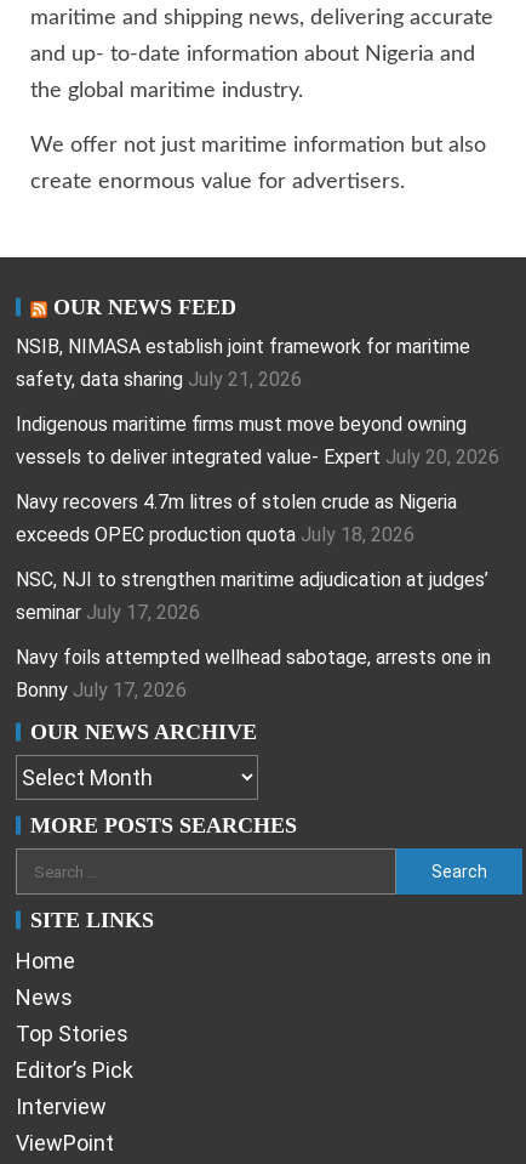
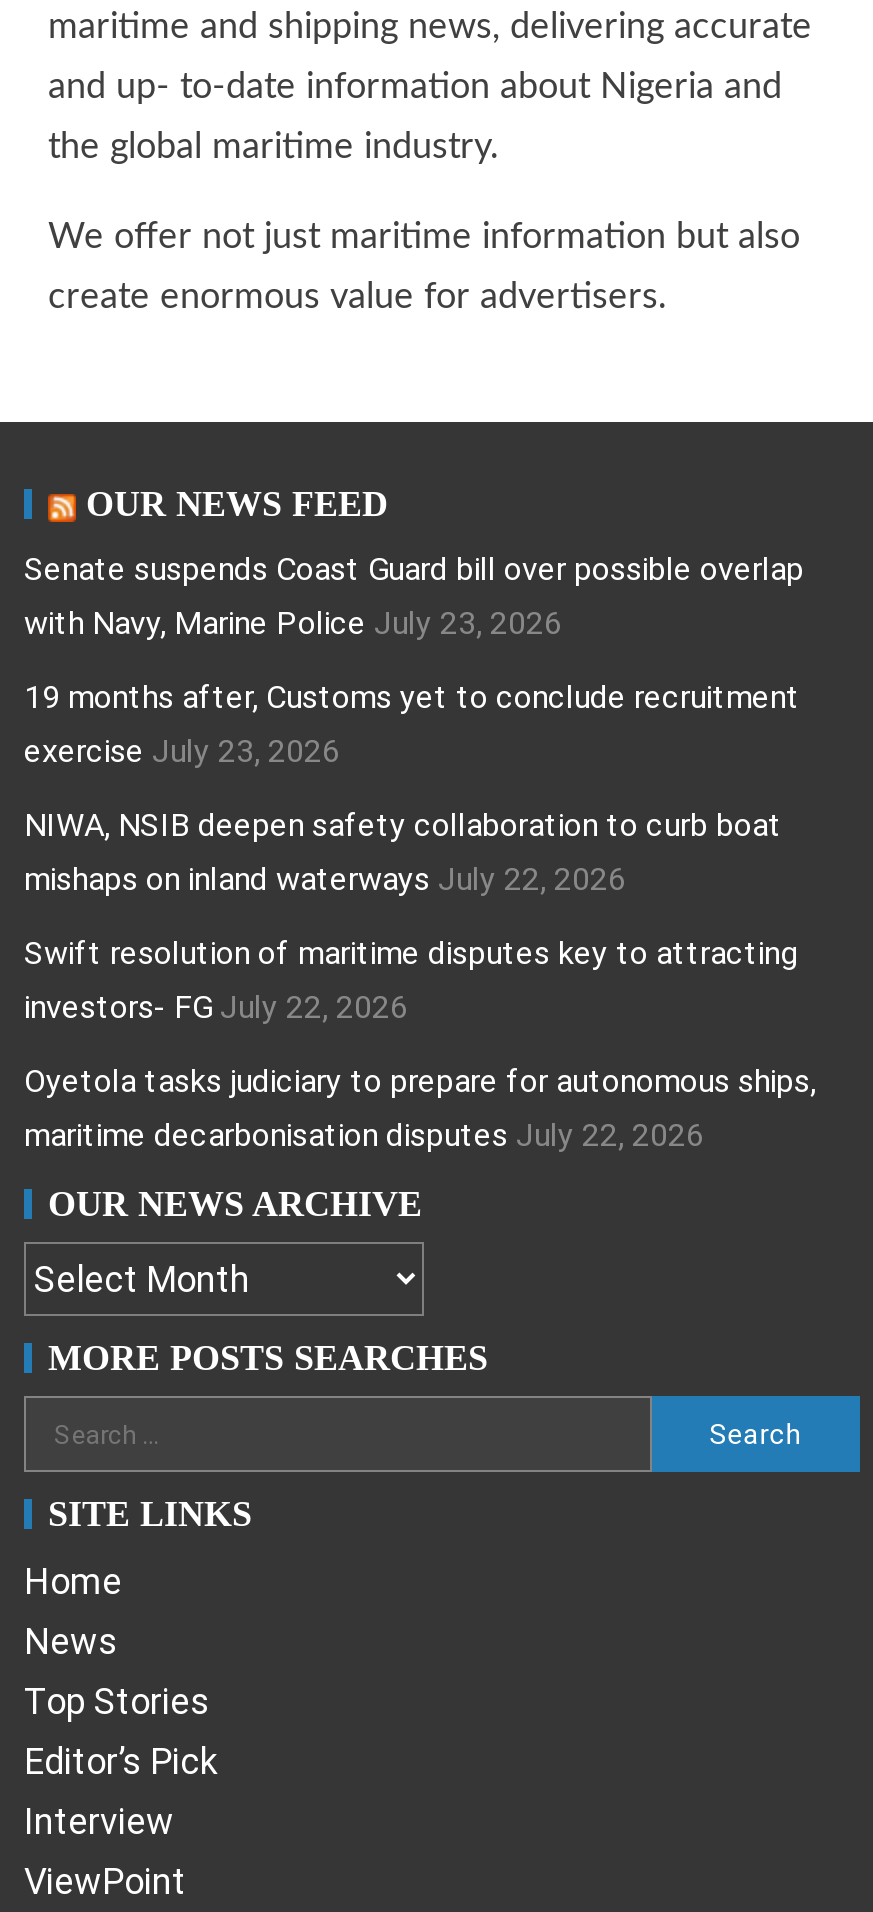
- NSIB, NIMASA establish joint framework for maritime
- safety, data sharing July 21, 2026
+ Senate suspends Coast Guard bill over possible overlap
+ with Navy, Marine Police July 23, 2026

- Indigenous maritime firms must move beyond owning
- vessels to deliver integrated value- Expert July 20, 2026
+ 19 months after, Customs yet to conclude recruitment
+ exercise July 23, 2026

- Navy recovers 4.7m litres of stolen crude as Nigeria
- exceeds OPEC production quota July 18, 2026
+ NIWA, NSIB deepen safety collaboration to curb boat
+ mishaps on inland waterways July 22, 2026

- NSC, NJI to strengthen maritime adjudication at judges’
- seminar July 17, 2026
+ Swift resolution of maritime disputes key to attracting
+ investors- FG July 22, 2026

- Navy foils attempted wellhead sabotage, arrests one in
- Bonny July 17, 2026
+ Oyetola tasks judiciary to prepare for autonomous ships,
+ maritime decarbonisation disputes July 22, 2026
